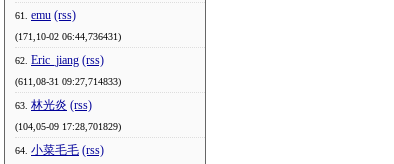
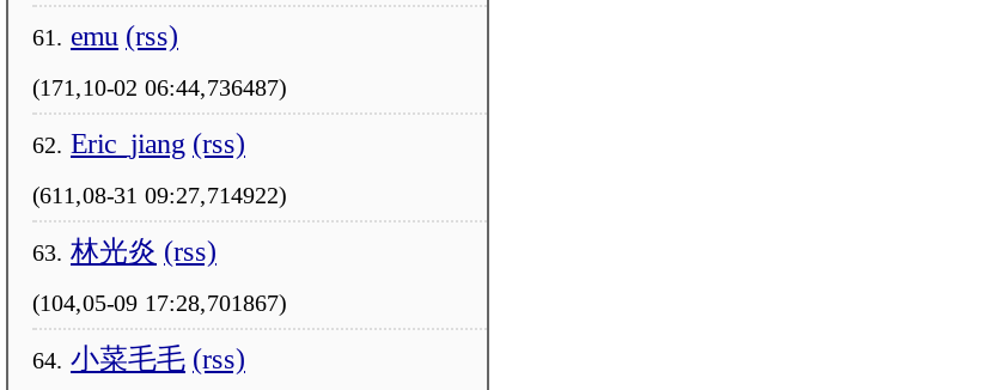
- (171,10-02 06:44,736431)
+ (171,10-02 06:44,736487)

- (611,08-31 09:27,714833)
+ (611,08-31 09:27,714922)

- (104,05-09 17:28,701829)
+ (104,05-09 17:28,701867)
